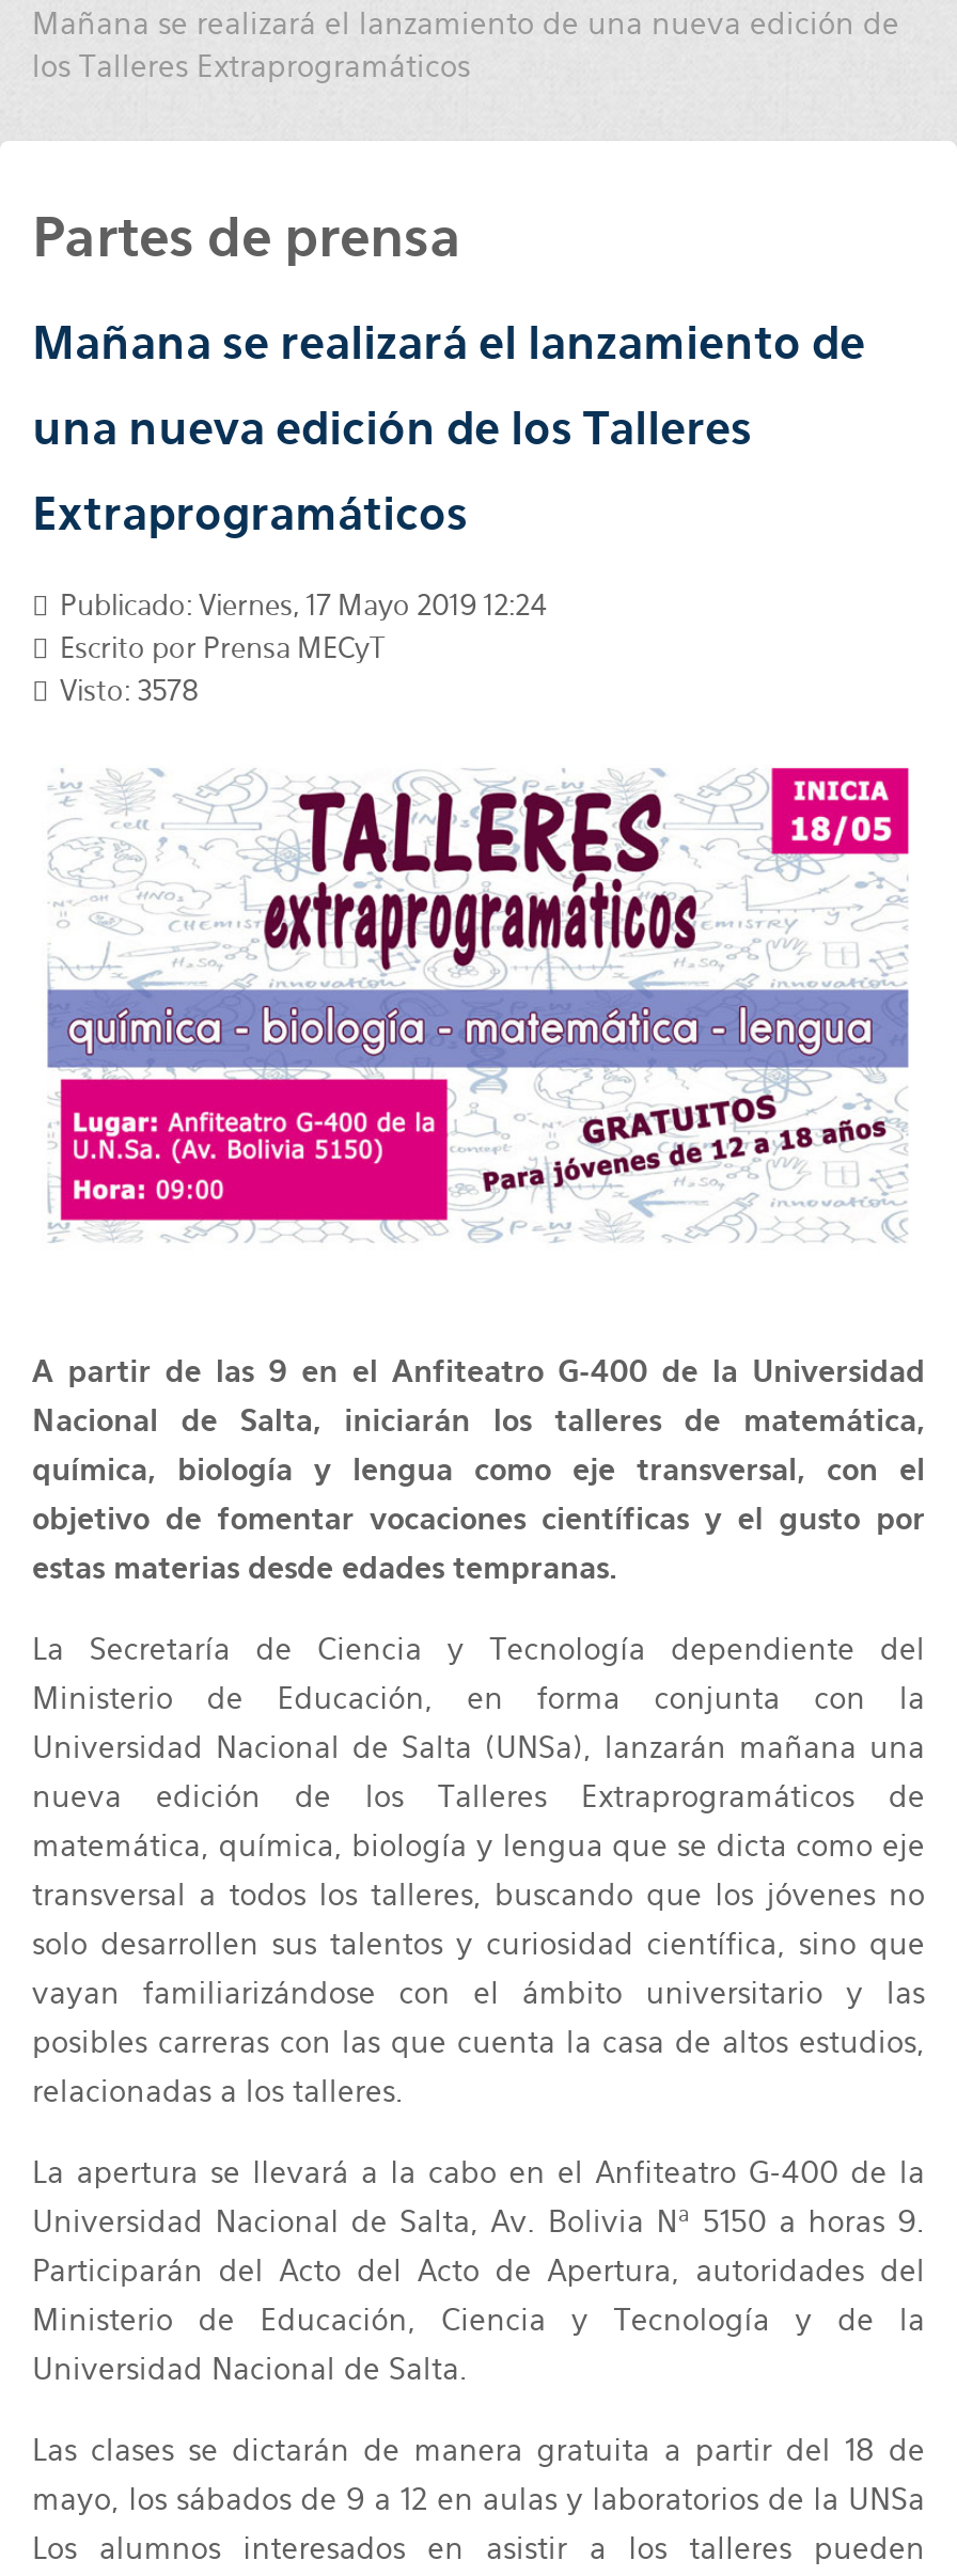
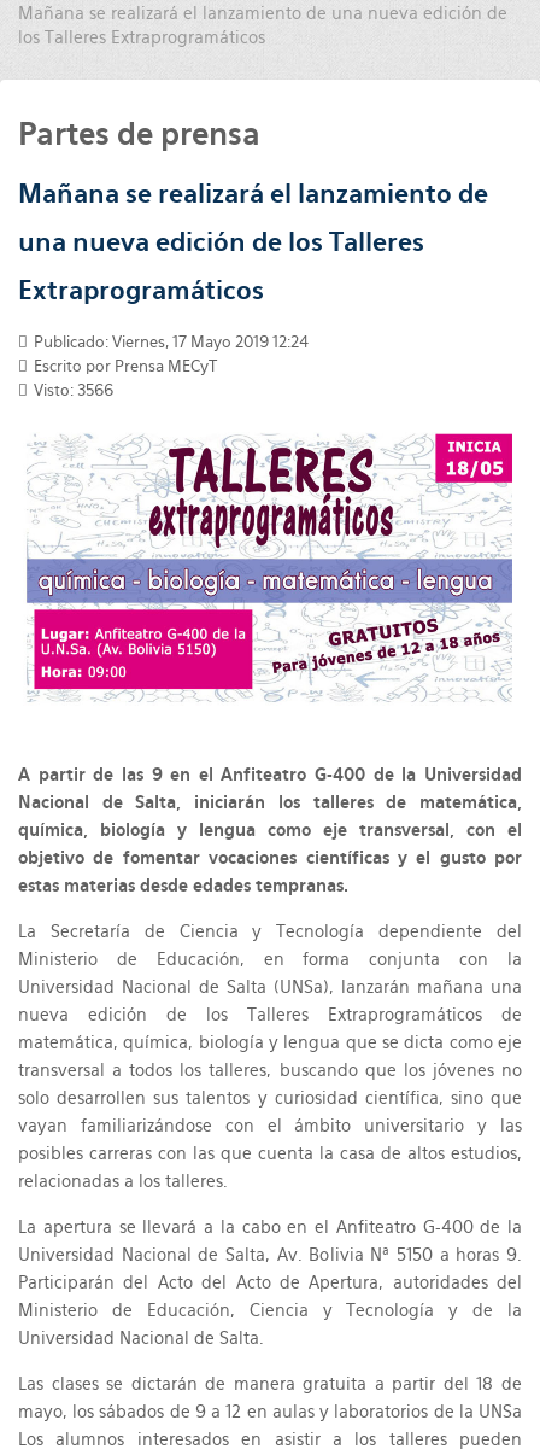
- Visto: 3578
+ Visto: 3566
